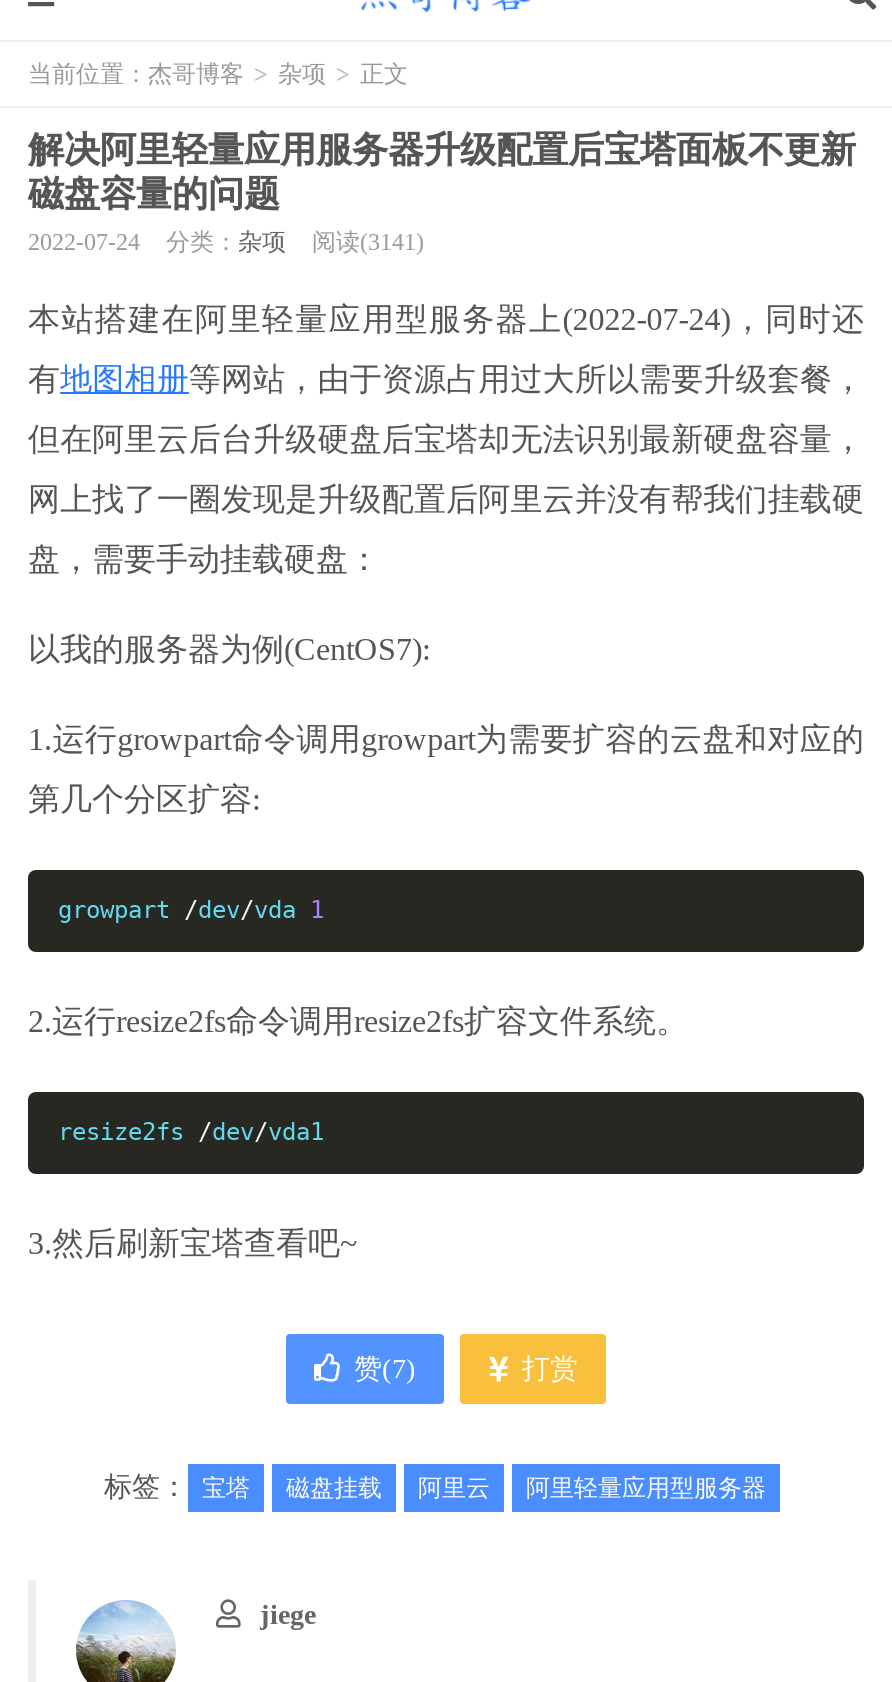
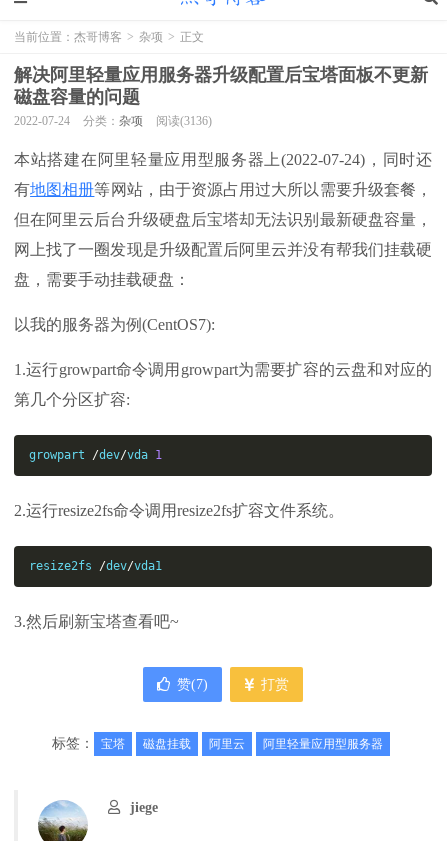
- 2022-07-24 分类：杂项 阅读(3141)
+ 2022-07-24 分类：杂项 阅读(3136)
